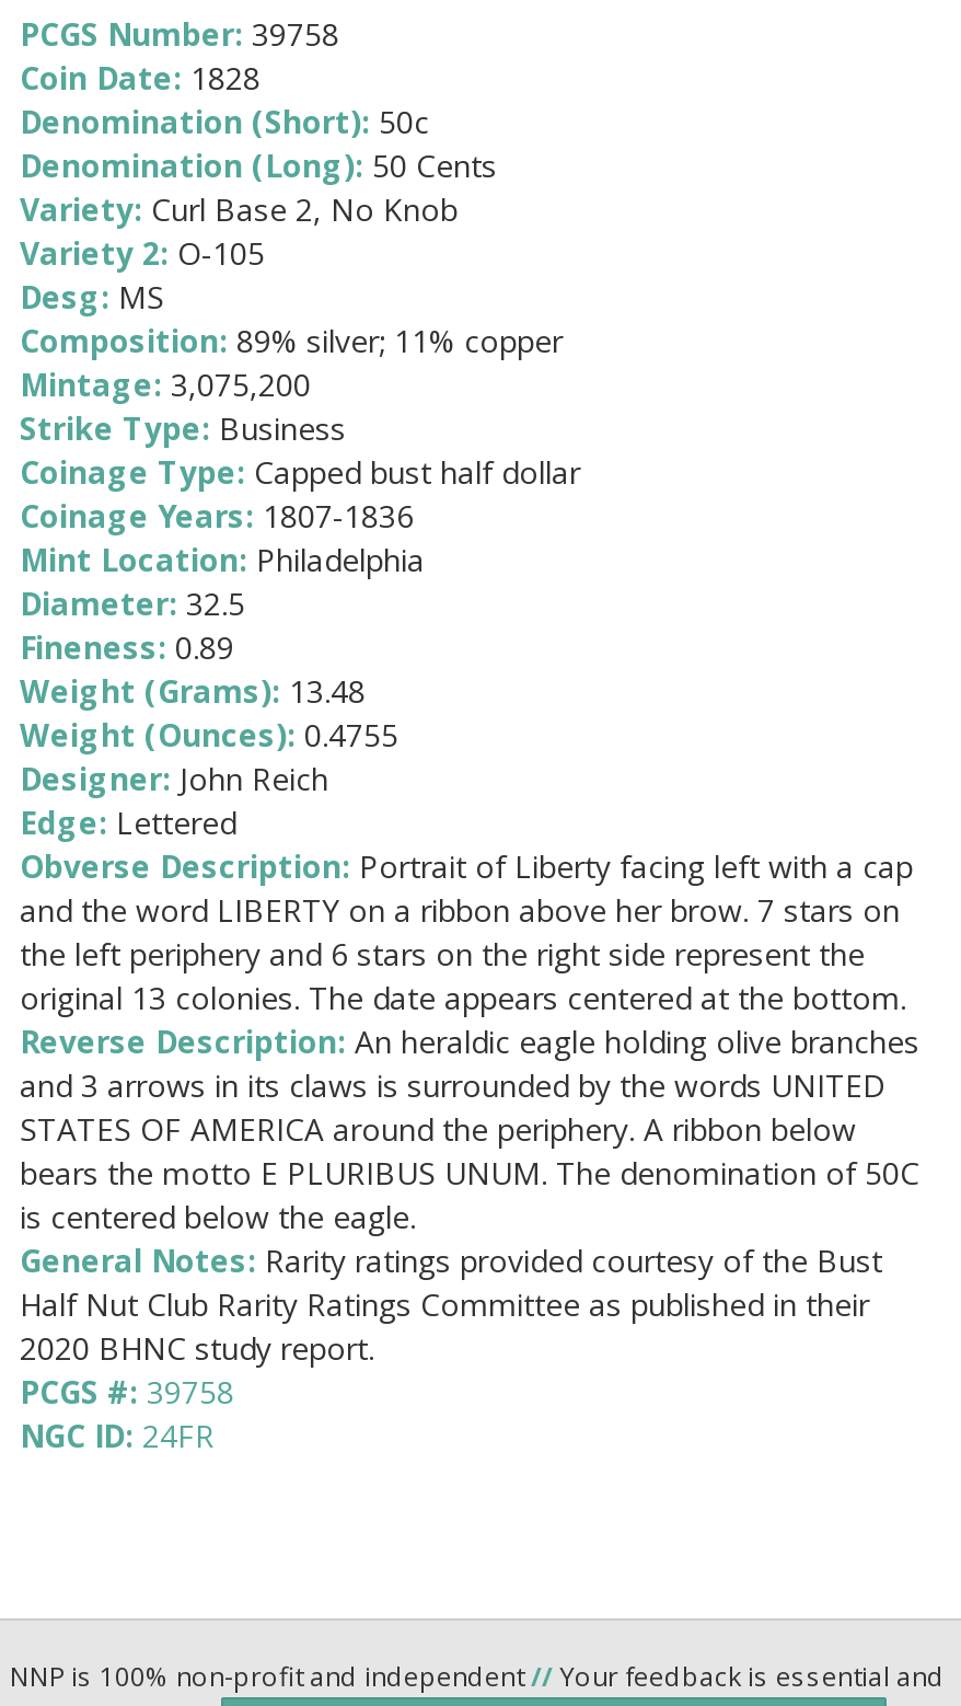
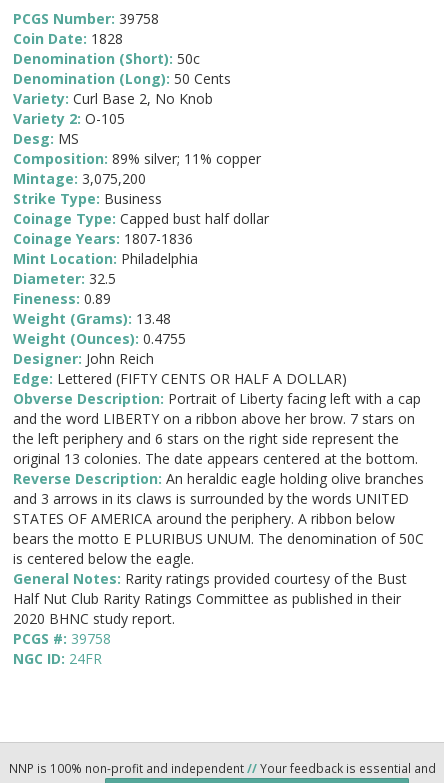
- Edge: Lettered
+ Edge: Lettered (FIFTY CENTS OR HALF A DOLLAR)
